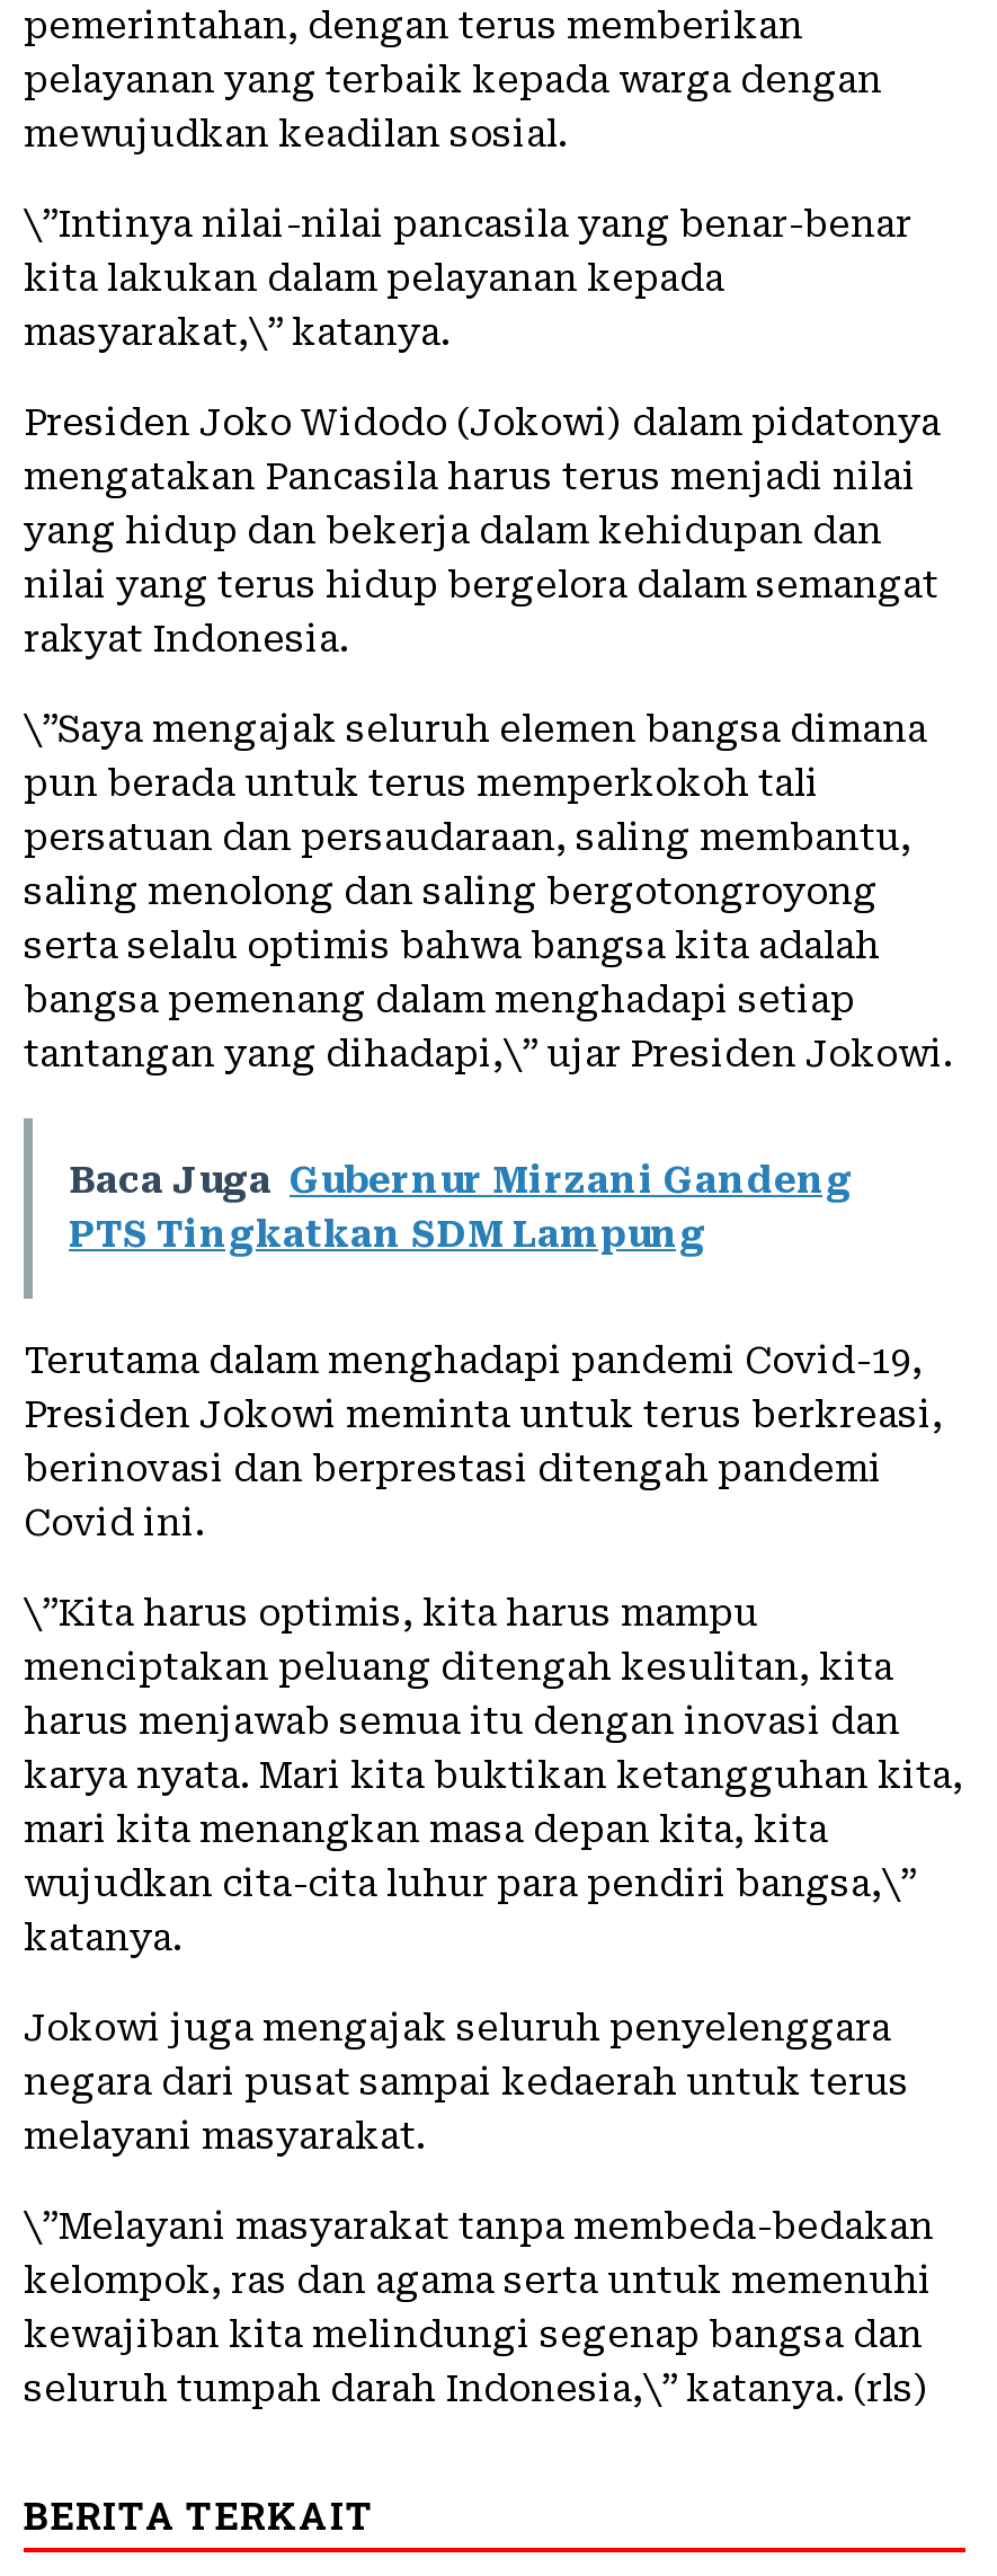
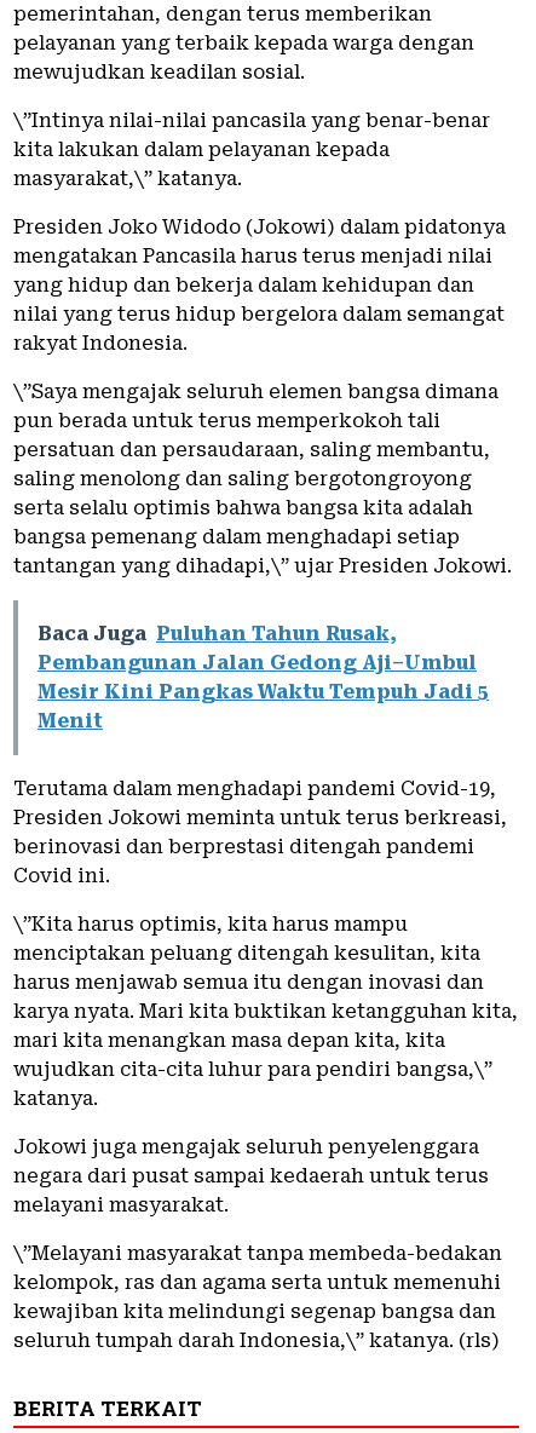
- Baca Juga Gubernur Mirzani Gandeng
- PTS Tingkatkan SDM Lampung
+ Baca Juga Puluhan Tahun Rusak,
+ Pembangunan Jalan Gedong Aji–Umbul
+ Mesir Kini Pangkas Waktu Tempuh Jadi 5
+ Menit
